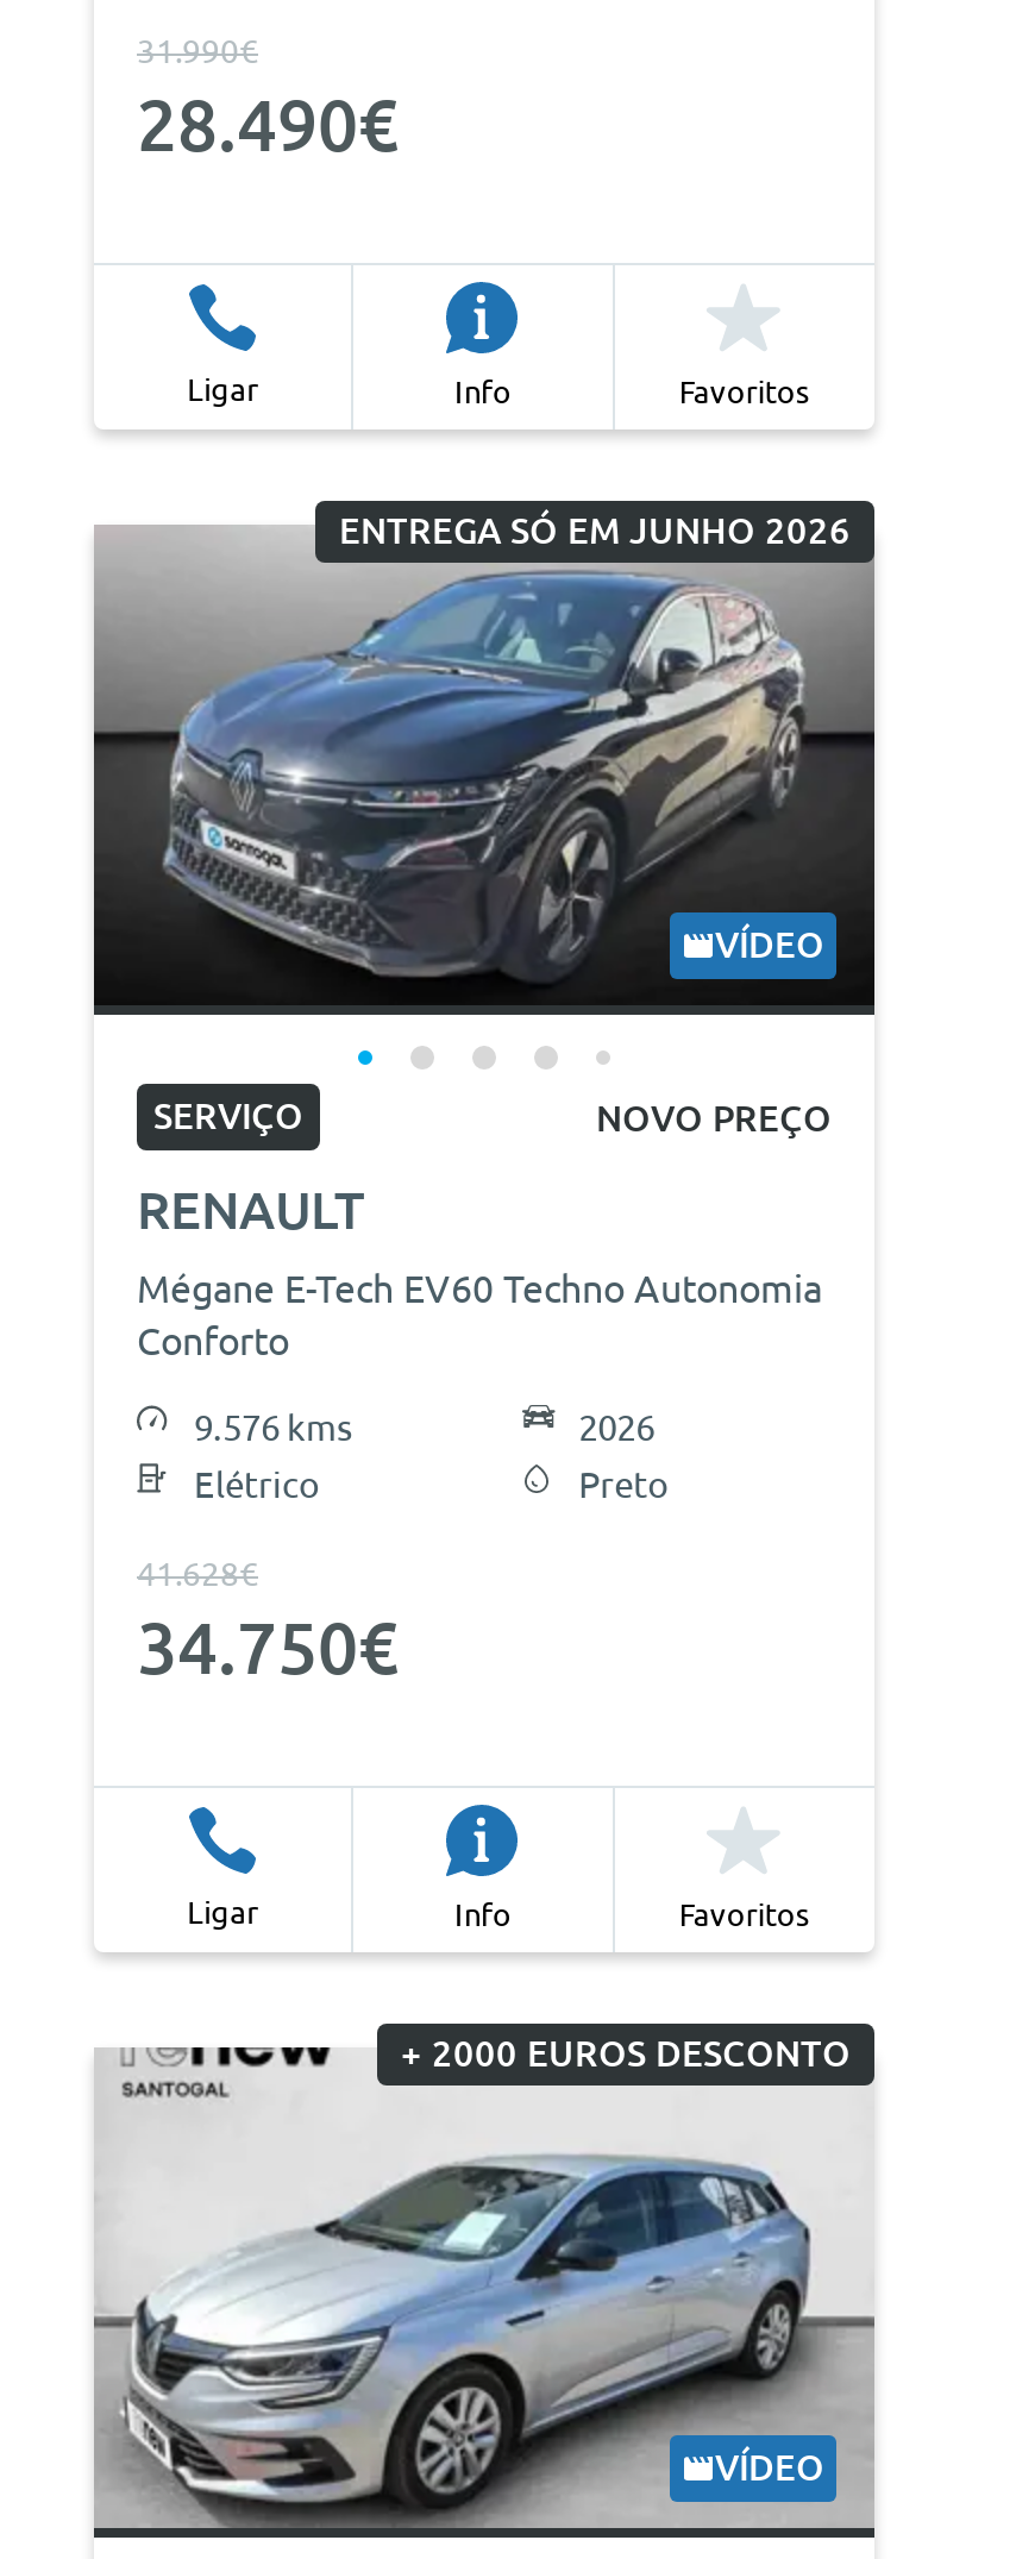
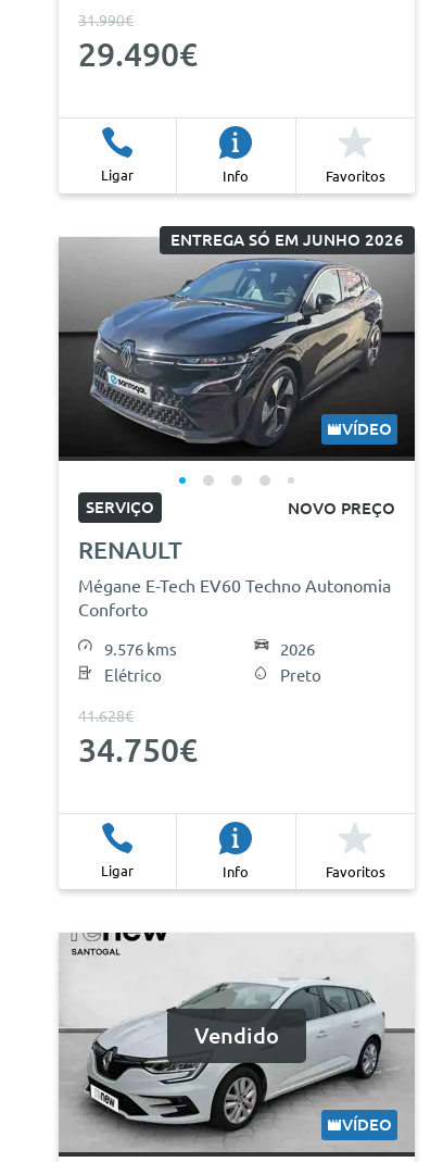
- 28.490€
+ 29.490€

- + 2000 EUROS DESCONTO
+ Vendido

- [image]
+ [image]
